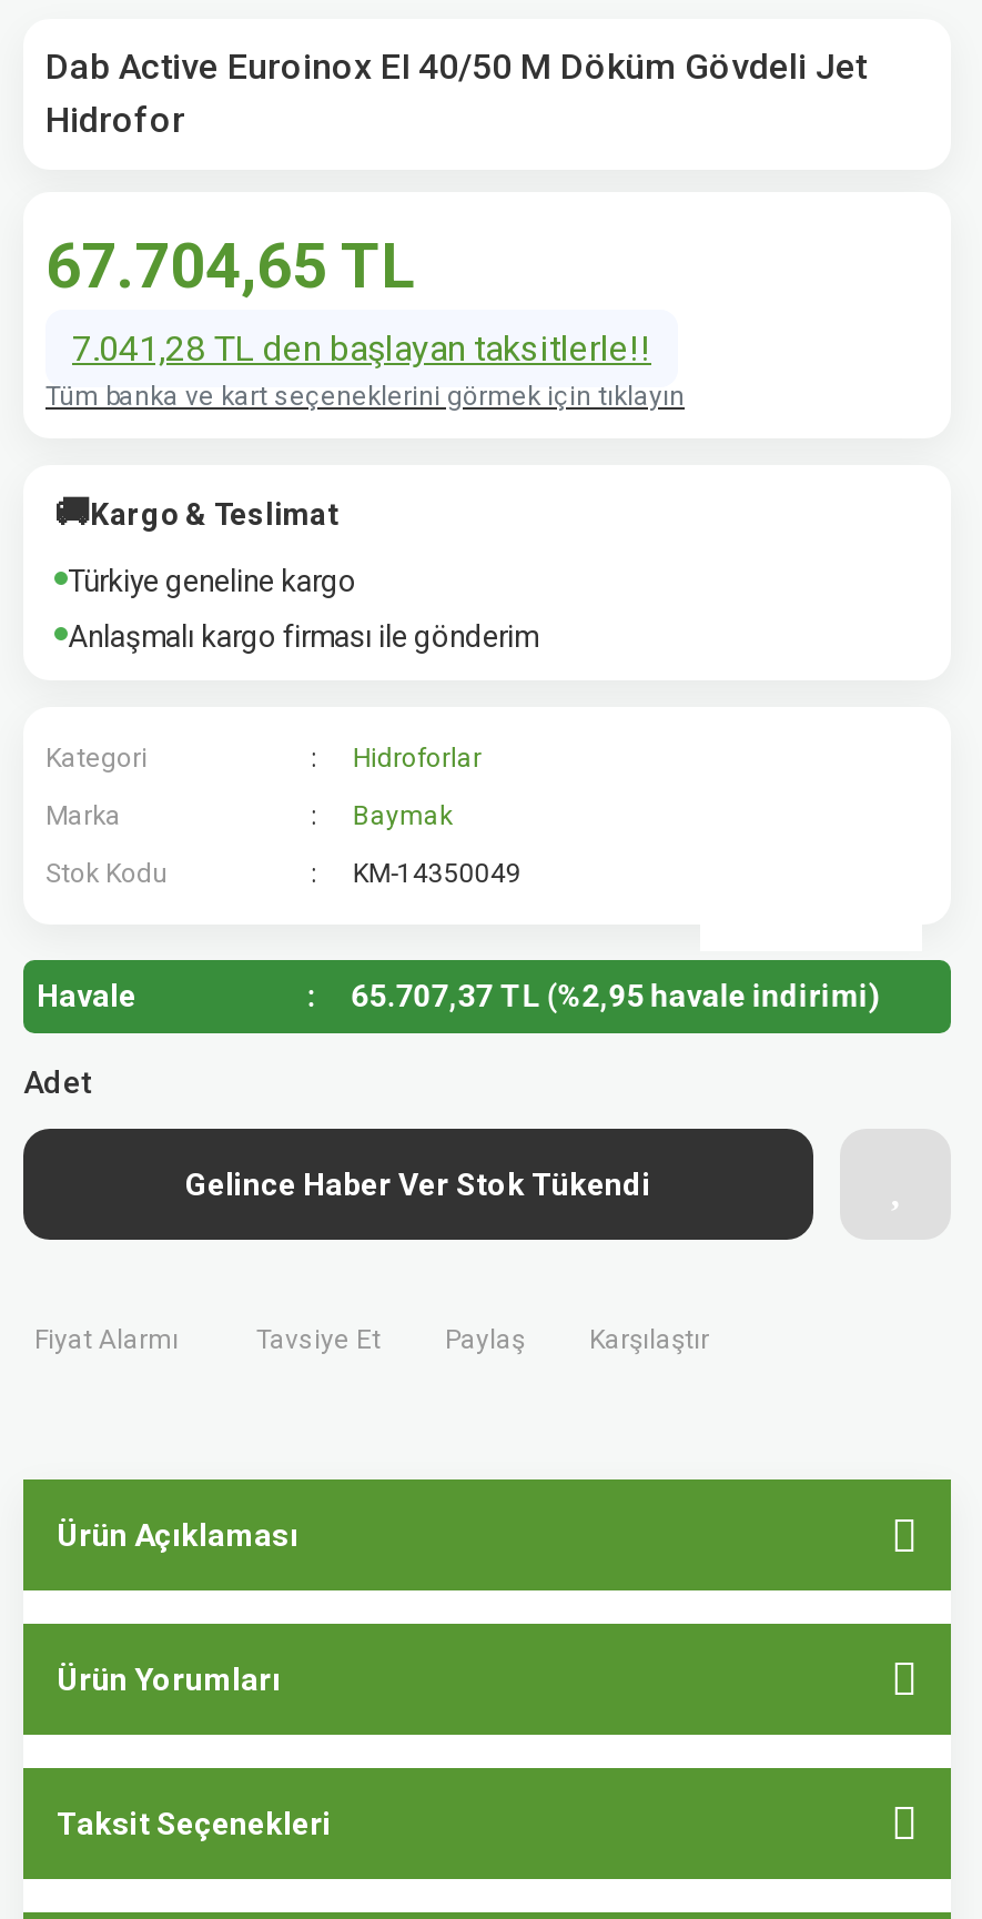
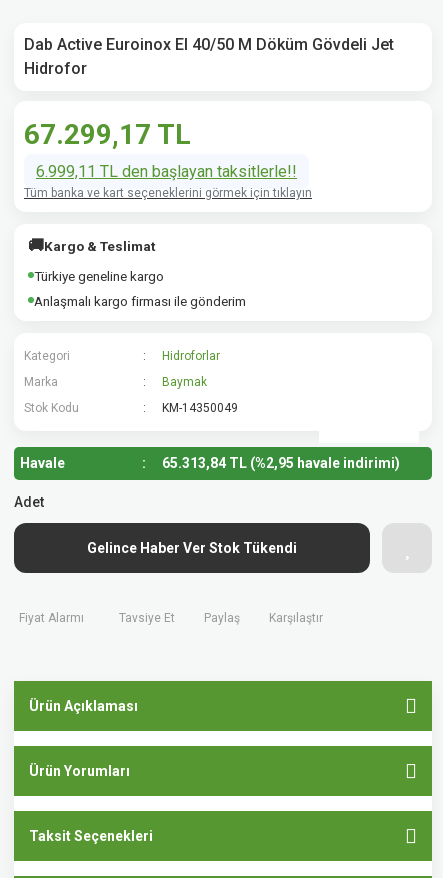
- 67.704,65 TL
+ 67.299,17 TL

- 7.041,28 TL den başlayan taksitlerle!!
+ 6.999,11 TL den başlayan taksitlerle!!

- 65.707,37 TL (%2,95 havale indirimi)
+ 65.313,84 TL (%2,95 havale indirimi)
